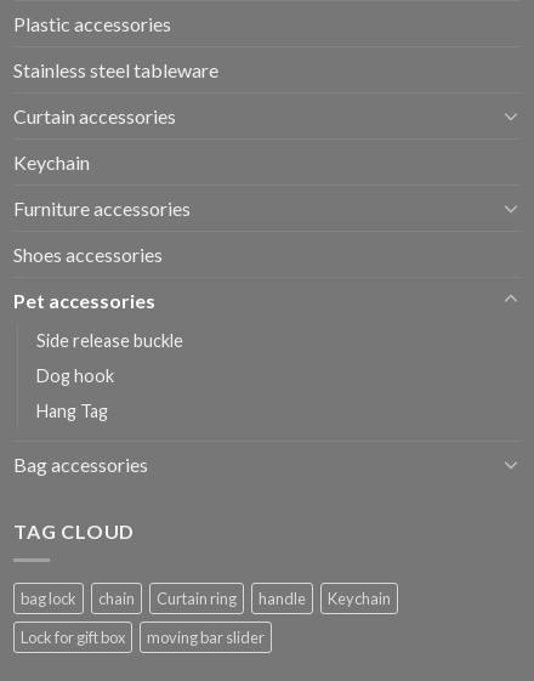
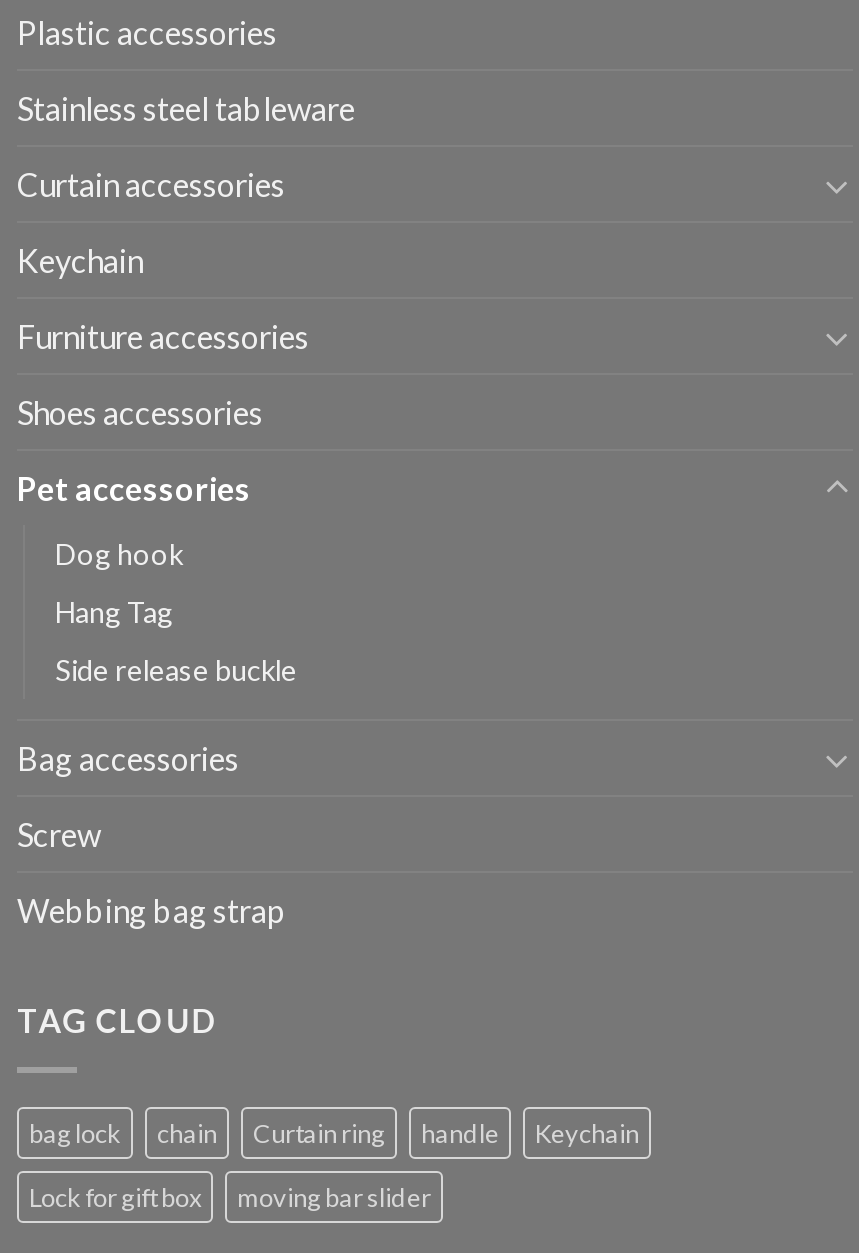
moved down: Side release buckle

moved up: Dog hook | Hang Tag

+ Screw
+ Webbing bag strap
